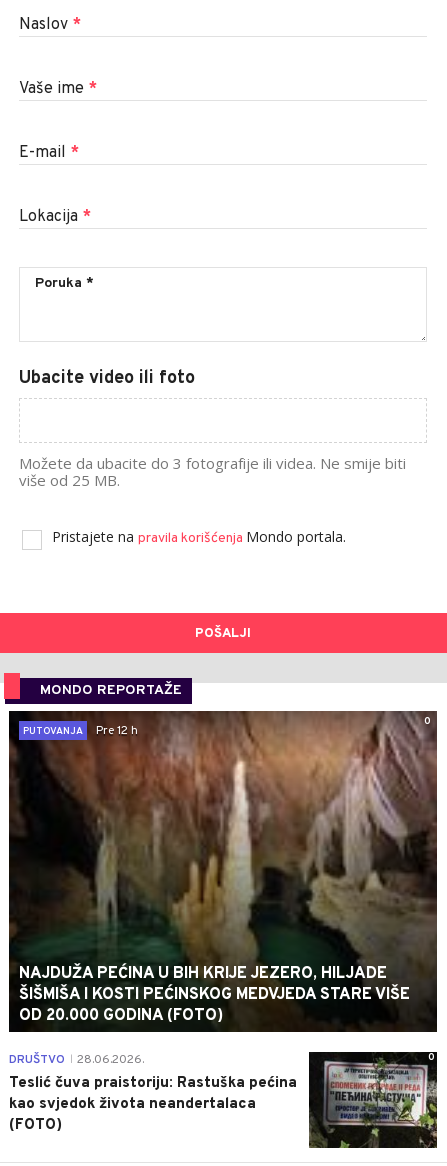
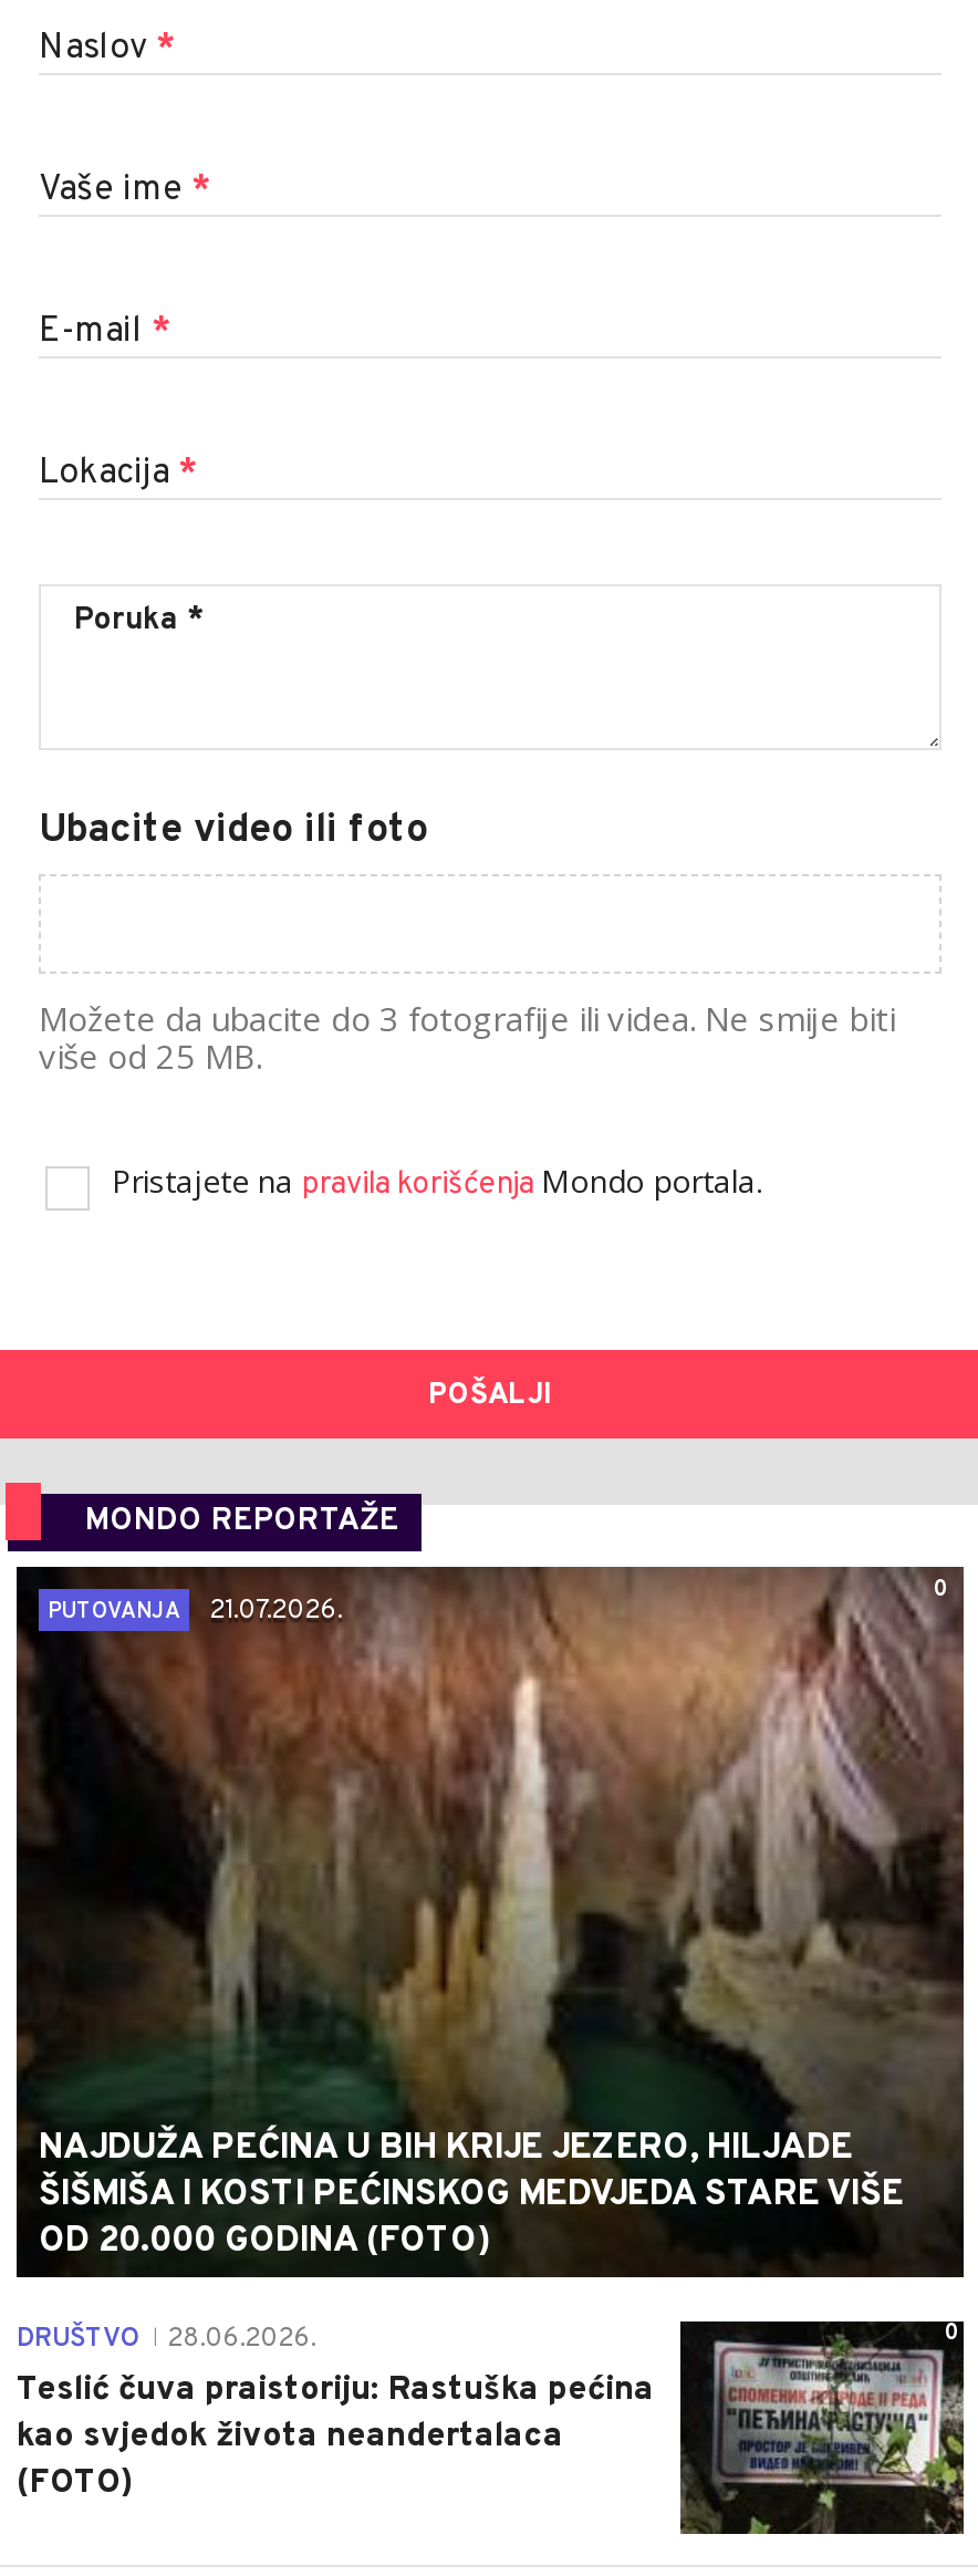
- PUTOVANJA Pre 12 h
+ PUTOVANJA 21.07.2026.
